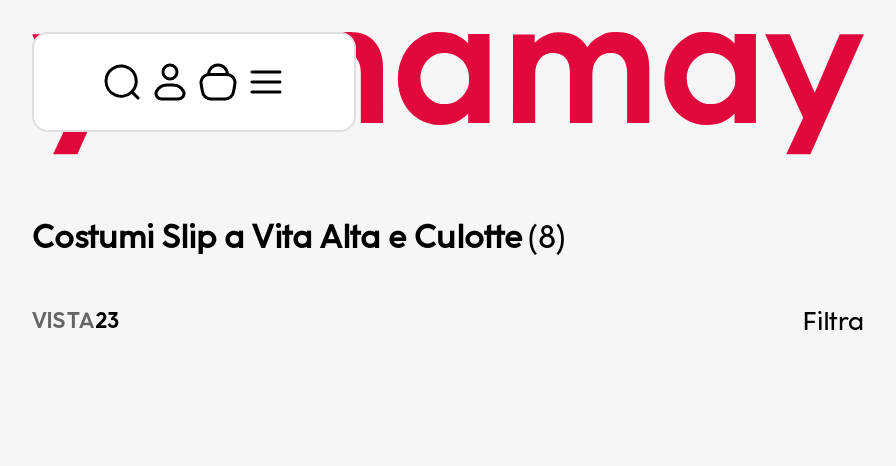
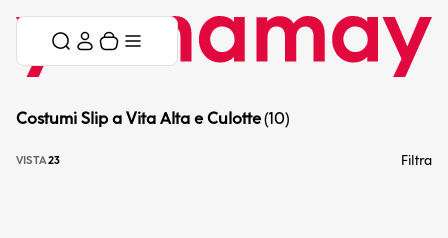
- Costumi Slip a Vita Alta e Culotte (8)
+ Costumi Slip a Vita Alta e Culotte (10)
